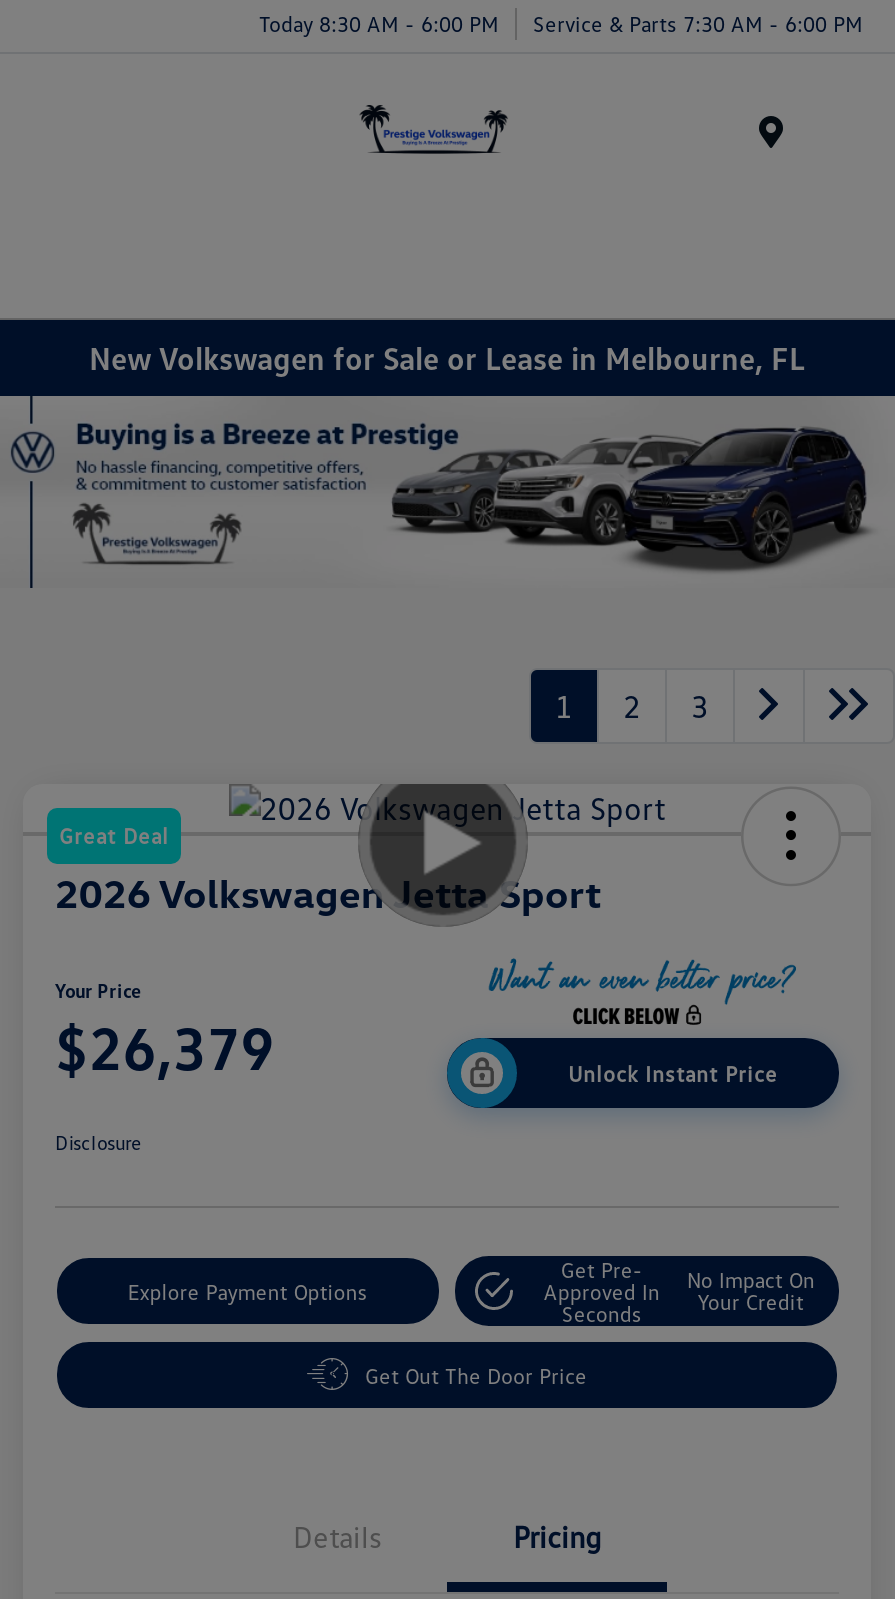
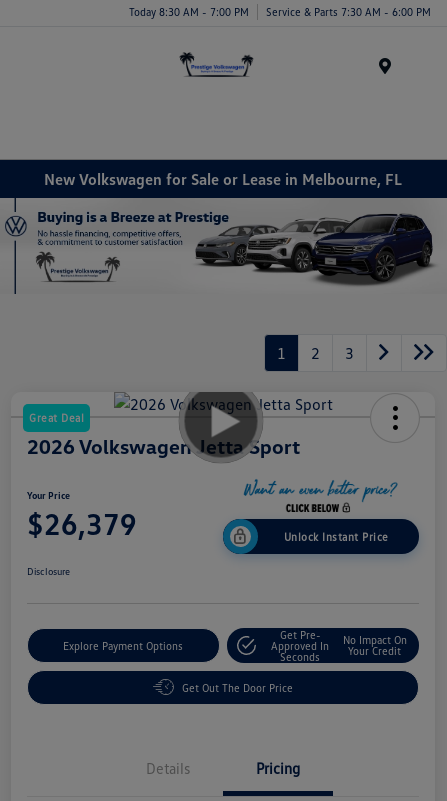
- Today 8:30 AM - 6:00 PM Service & Parts 7:30 AM - 6:00 PM
+ Today 8:30 AM - 7:00 PM Service & Parts 7:30 AM - 6:00 PM
